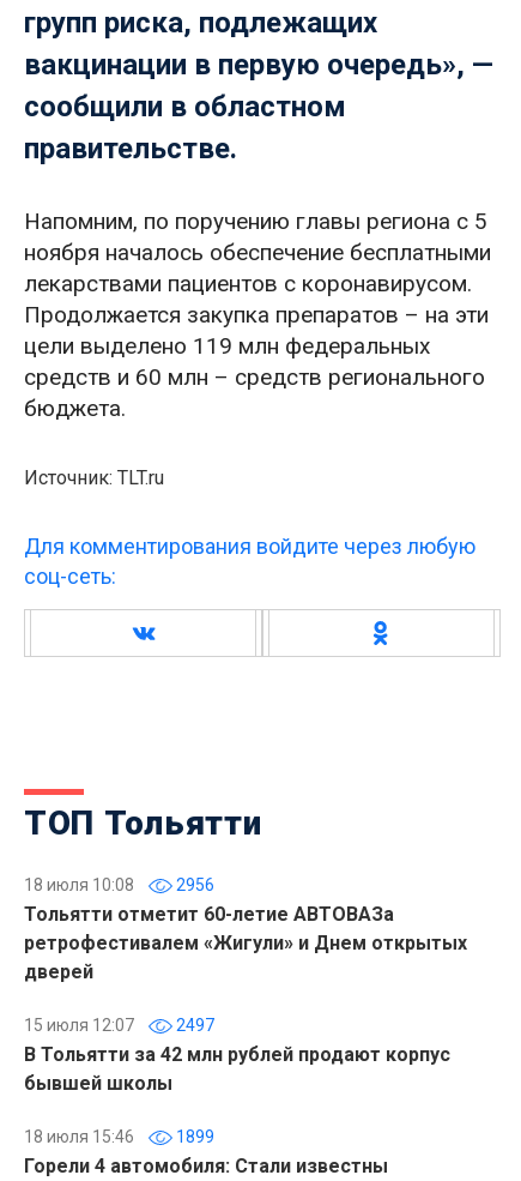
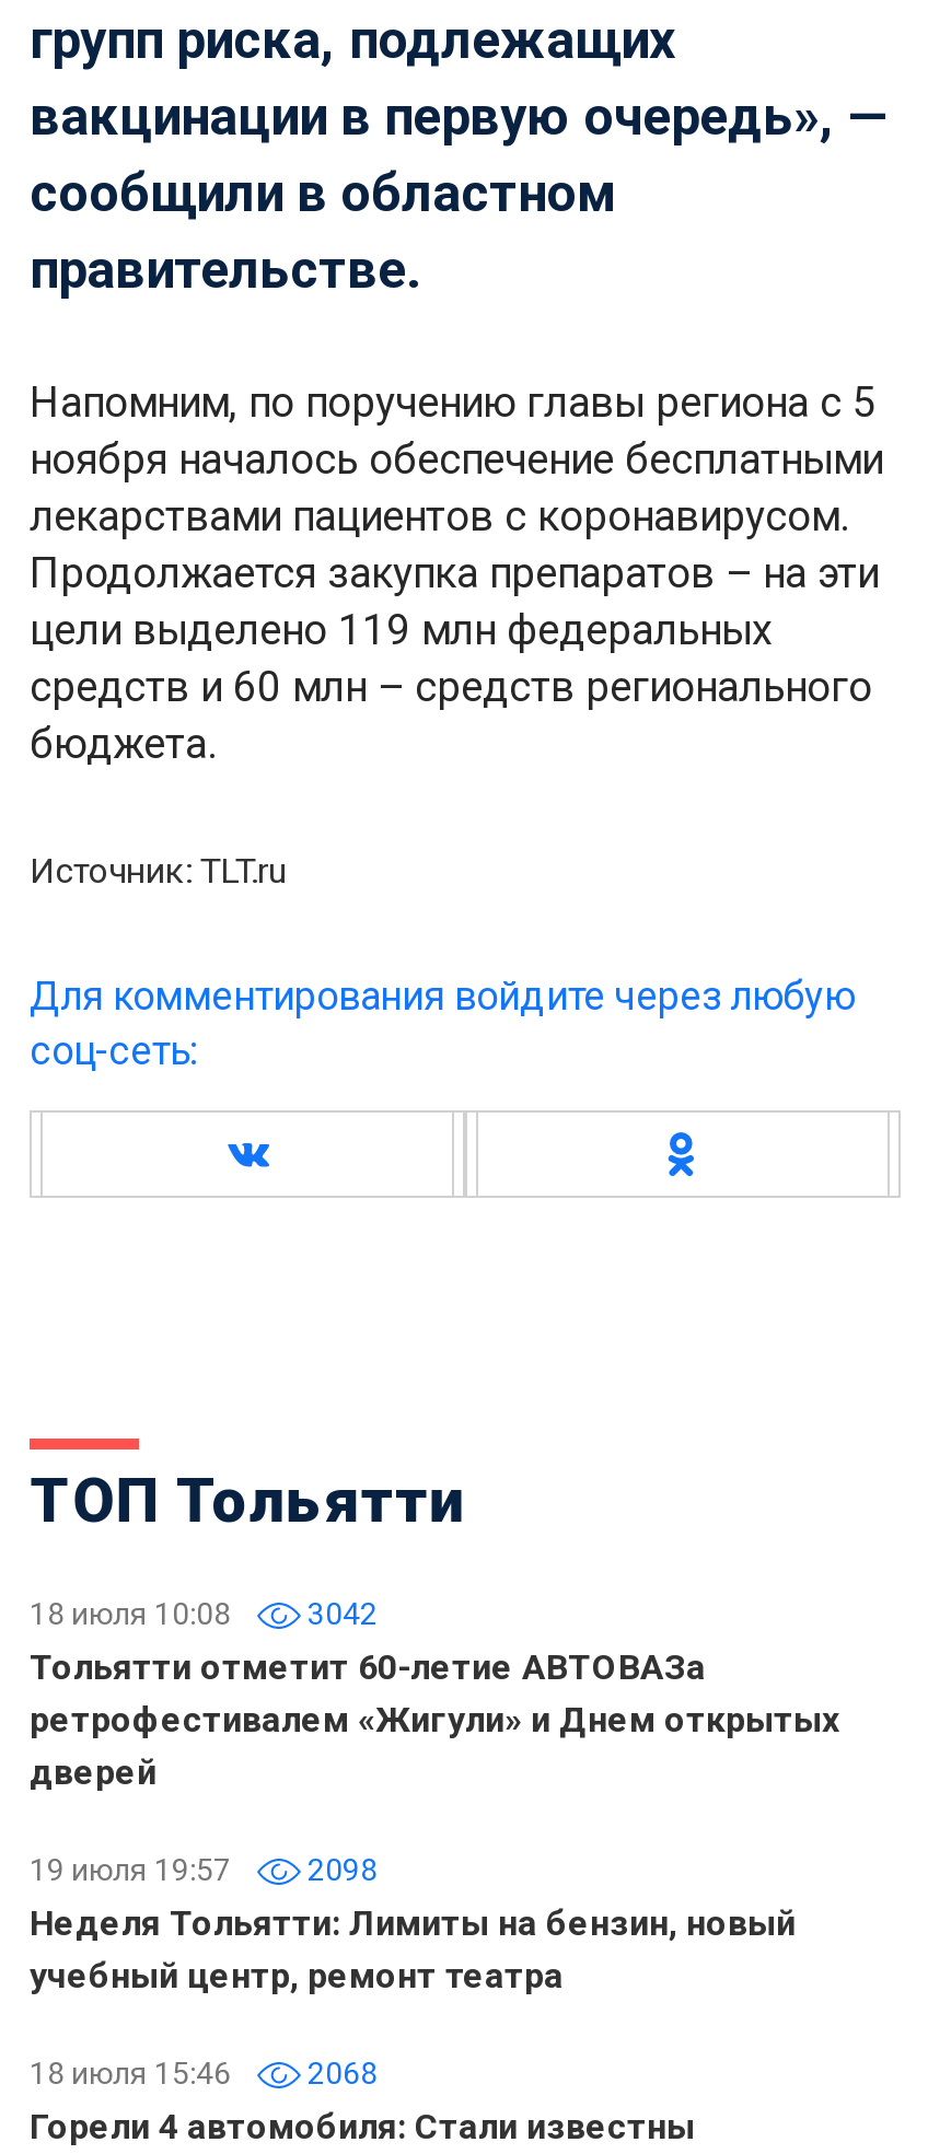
- 18 июля 10:08 2956
+ 18 июля 10:08 3042

- 15 июля 12:07
- 2497
- В Тольятти за 42 млн рублей продают корпус
- бывшей школы
+ 19 июля 19:57
+ 2098
+ Неделя Тольятти: Лимиты на бензин, новый
+ учебный центр, ремонт театра

- 18 июля 15:46 1899
+ 18 июля 15:46 2068
